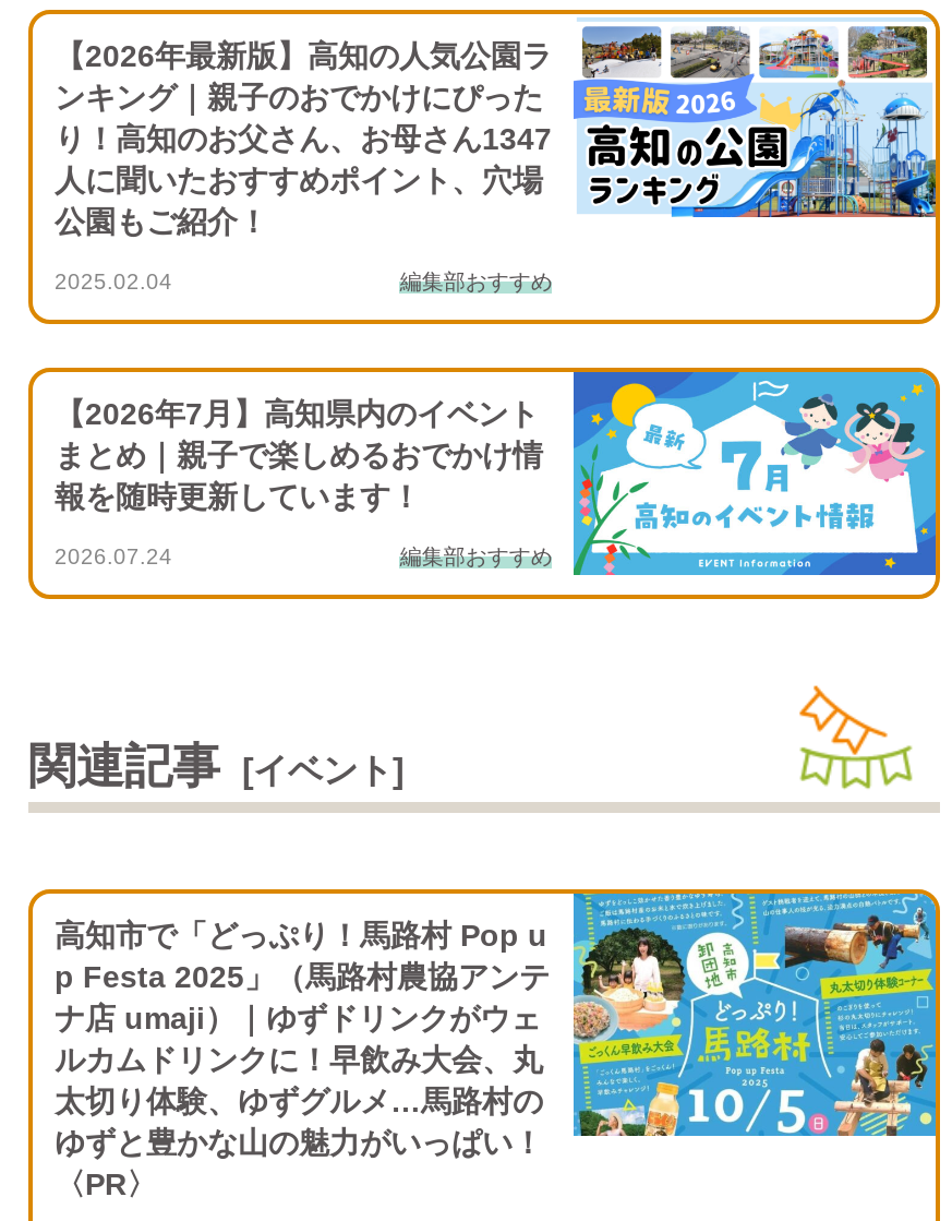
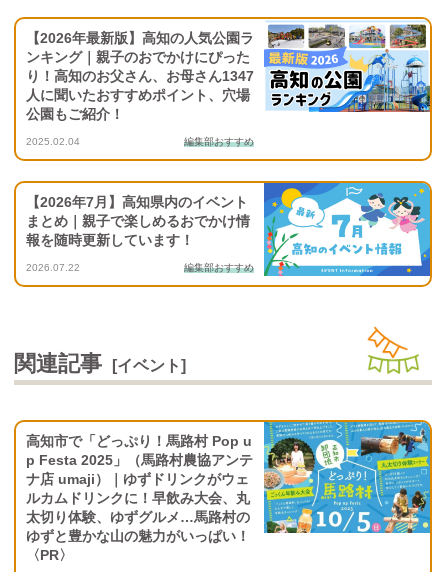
- 2026.07.24
+ 2026.07.22
